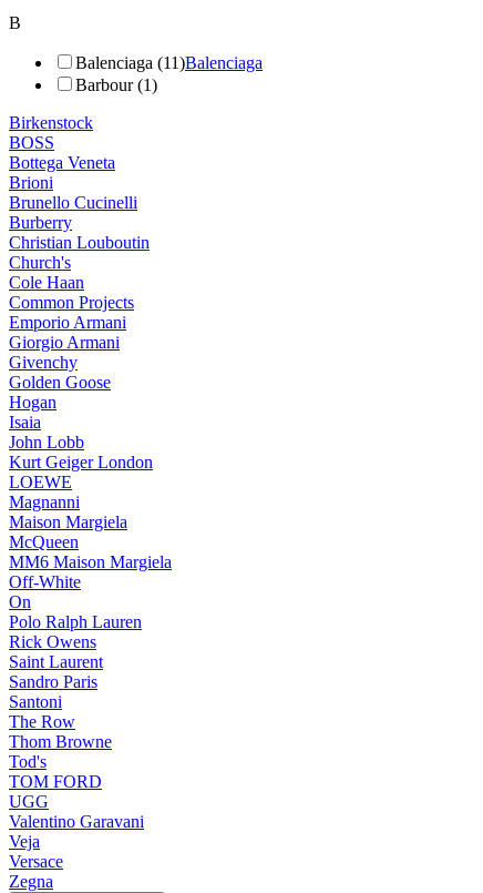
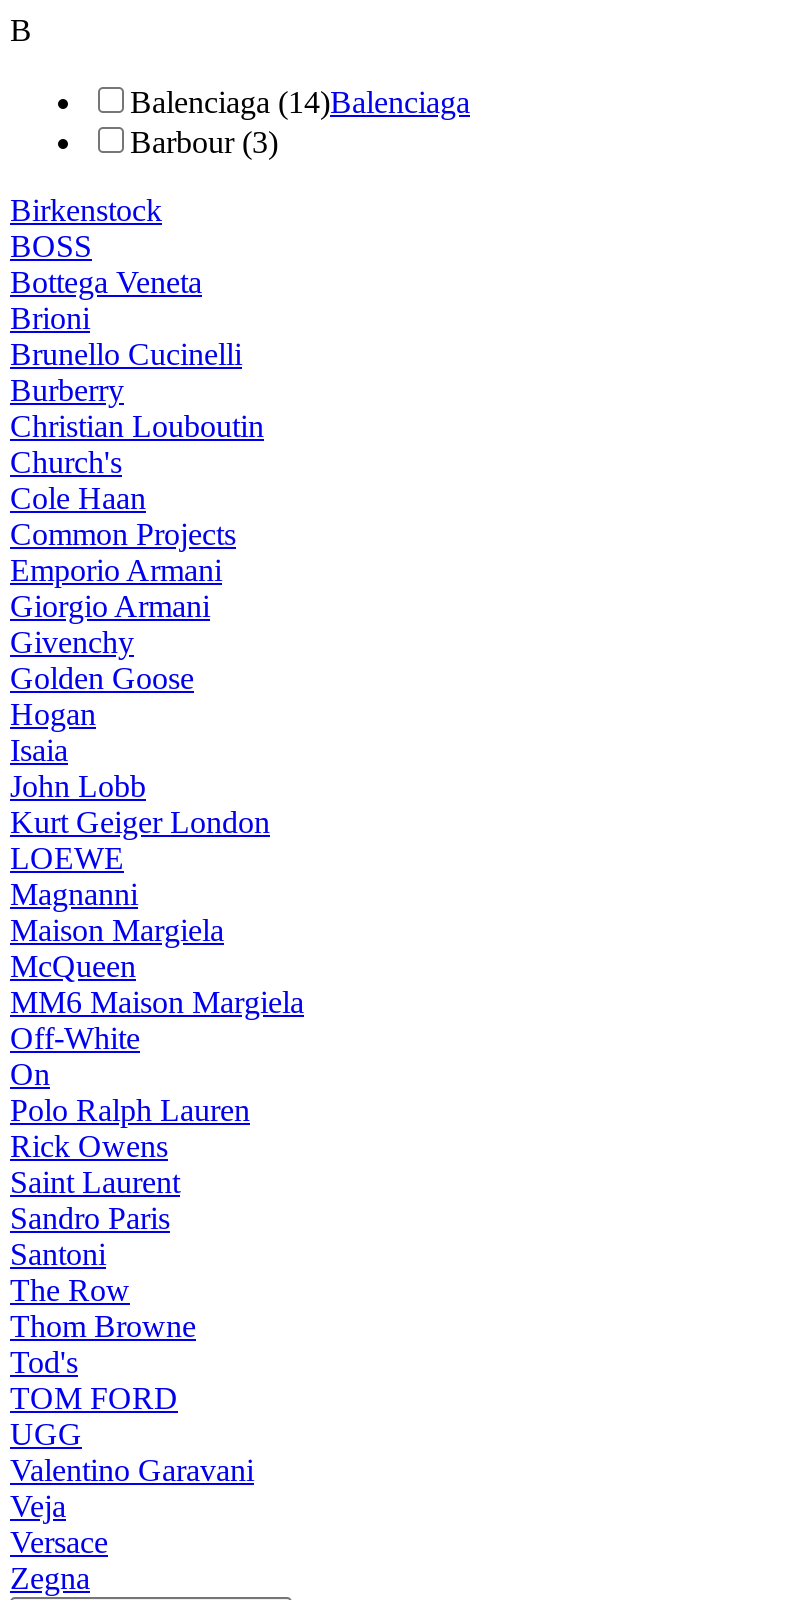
- Balenciaga (11)Balenciaga
+ Balenciaga (14)Balenciaga

- Barbour (1)
+ Barbour (3)
